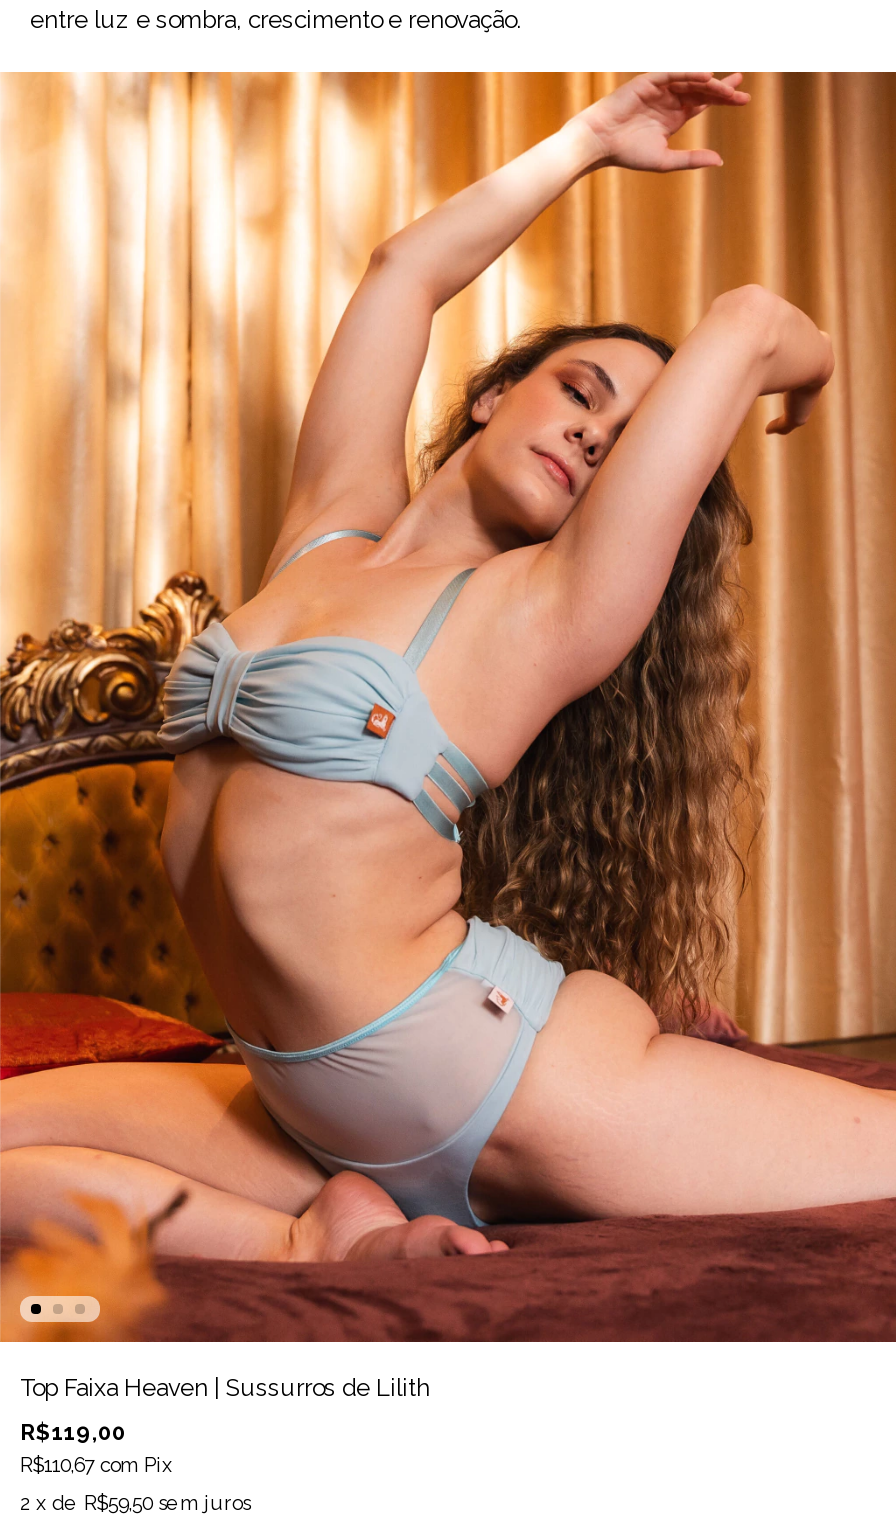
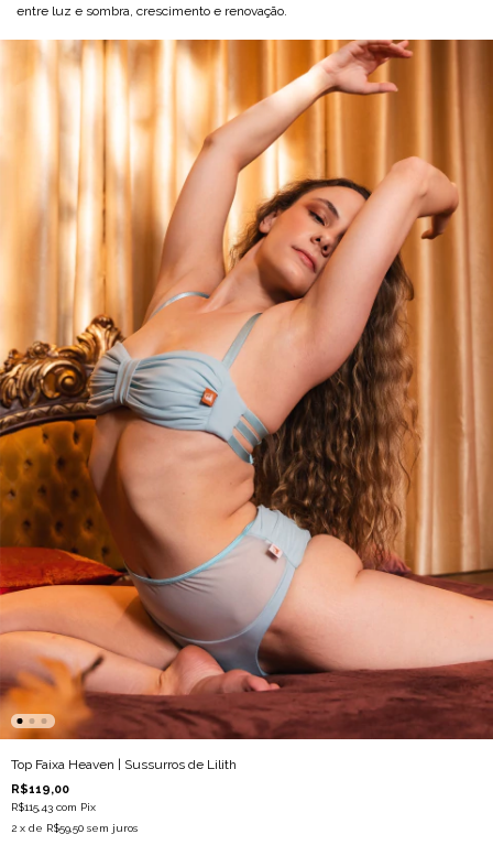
- R$110,67 com Pix
+ R$115,43 com Pix
